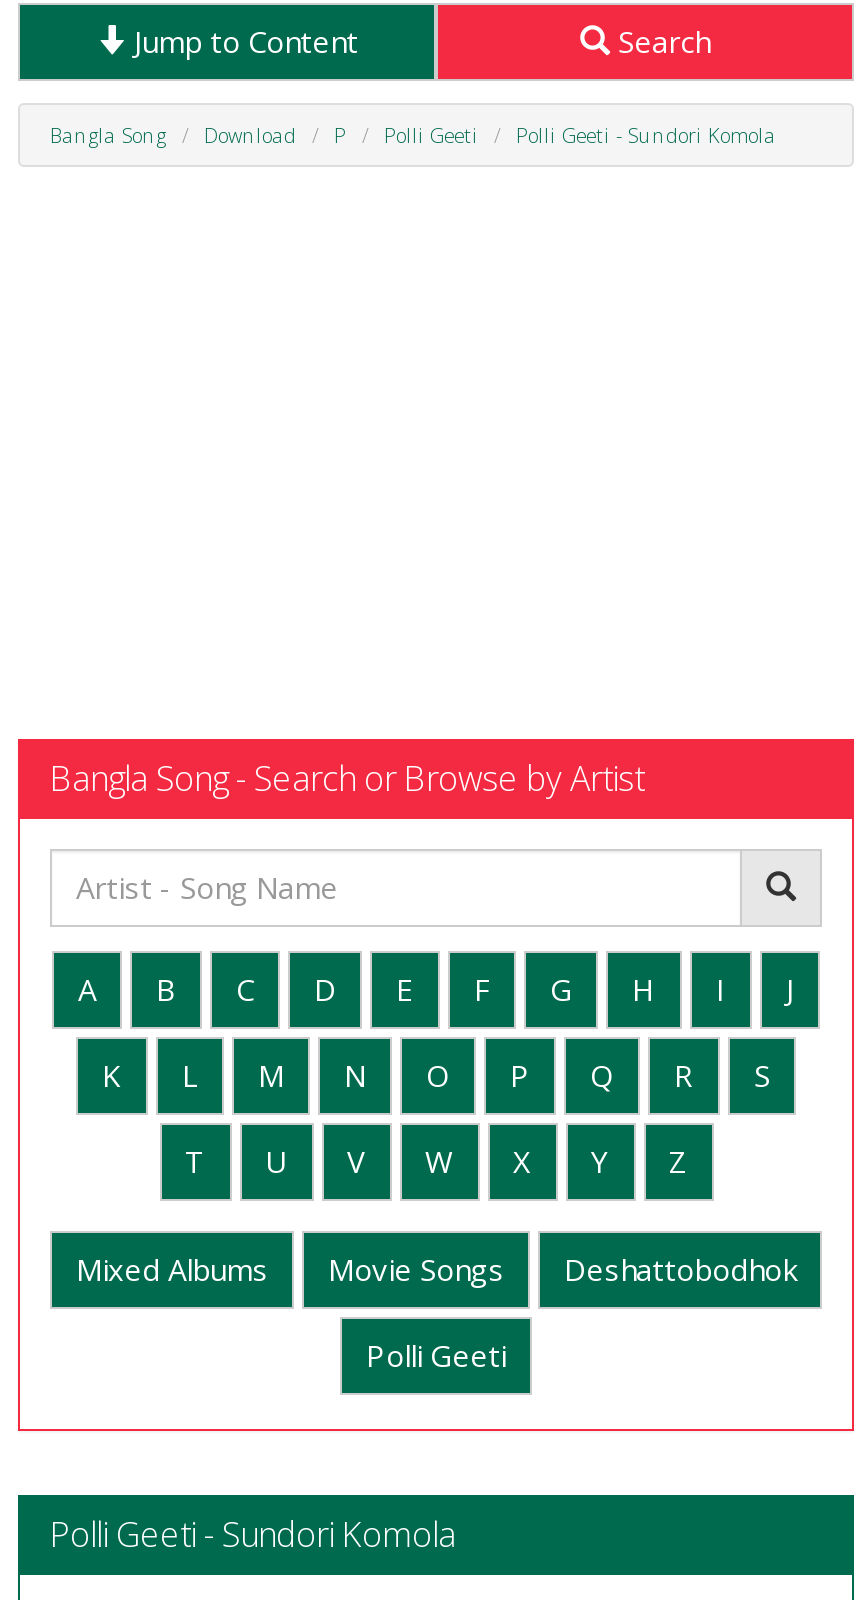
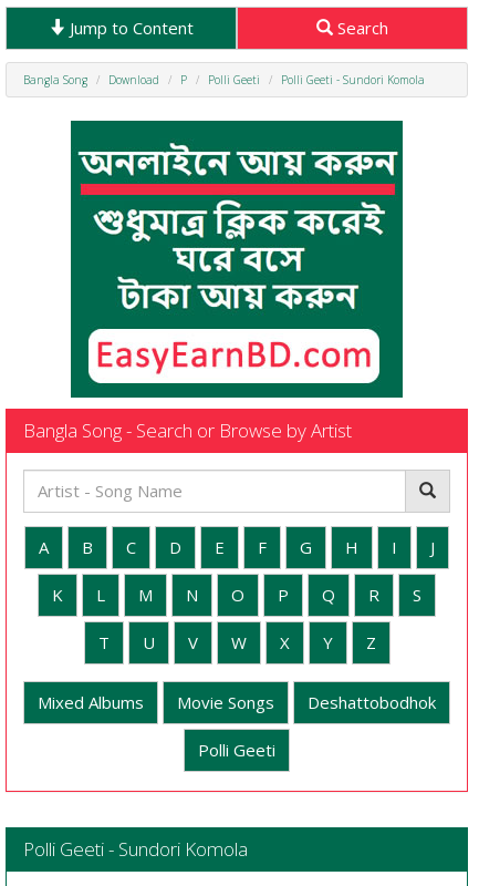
+ [image]
